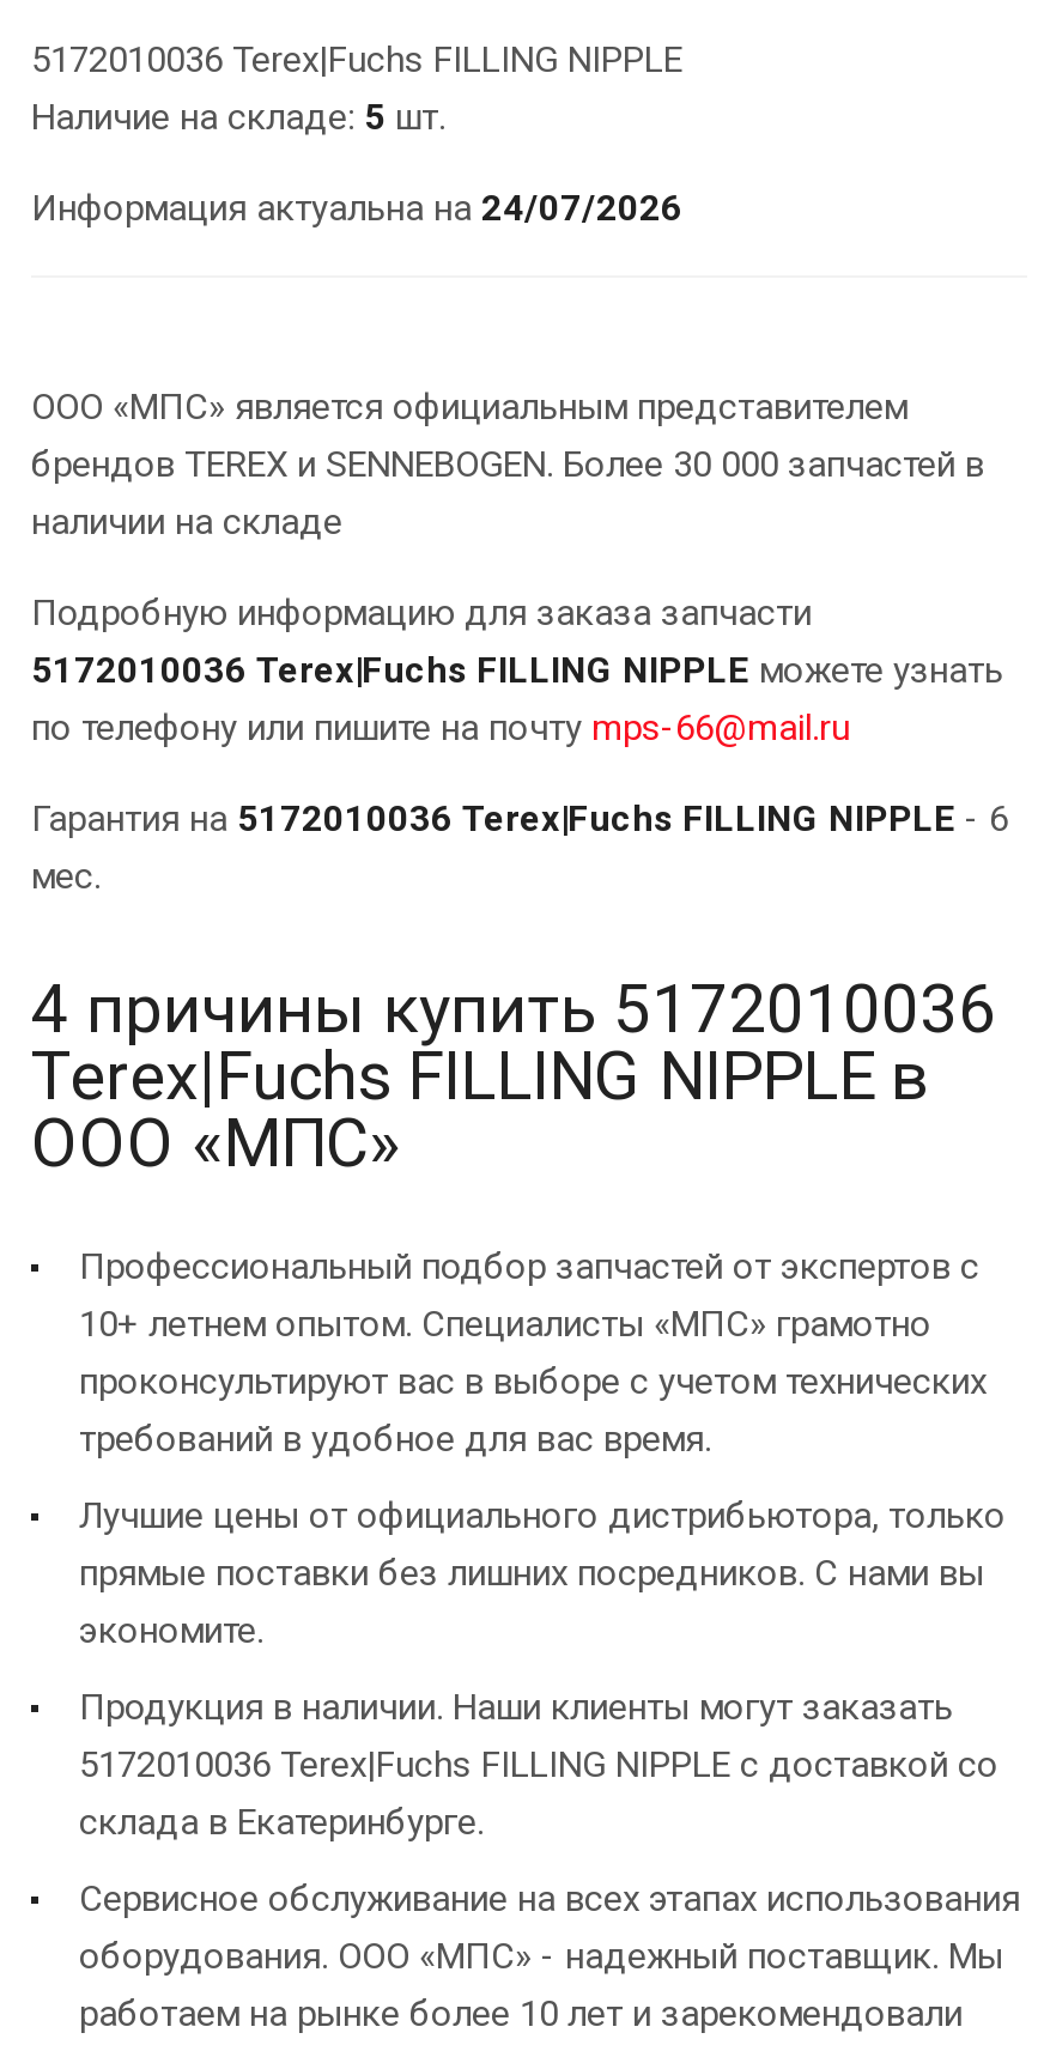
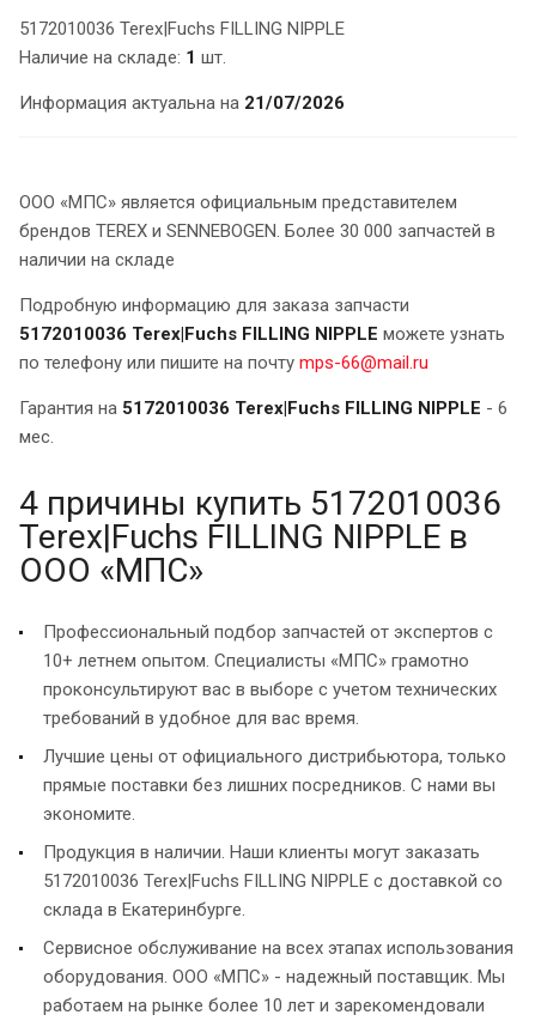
- Наличие на складе: 5 шт.
+ Наличие на складе: 1 шт.

- Информация актуальна на 24/07/2026
+ Информация актуальна на 21/07/2026
